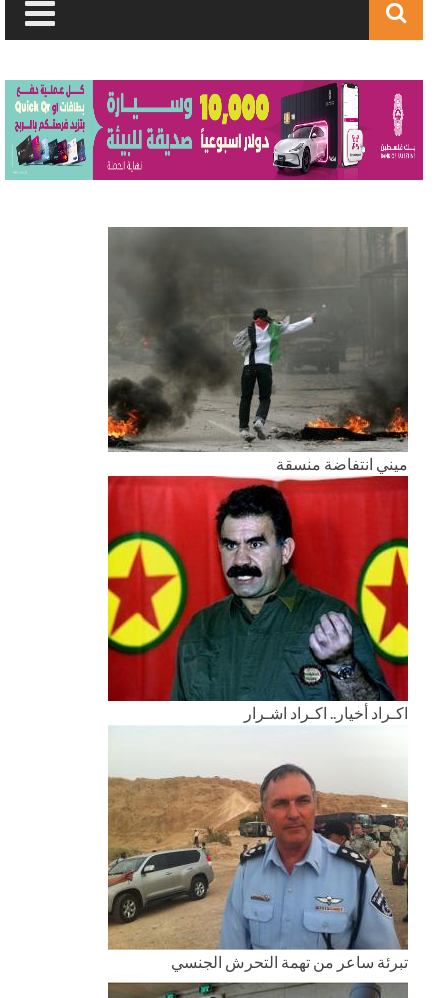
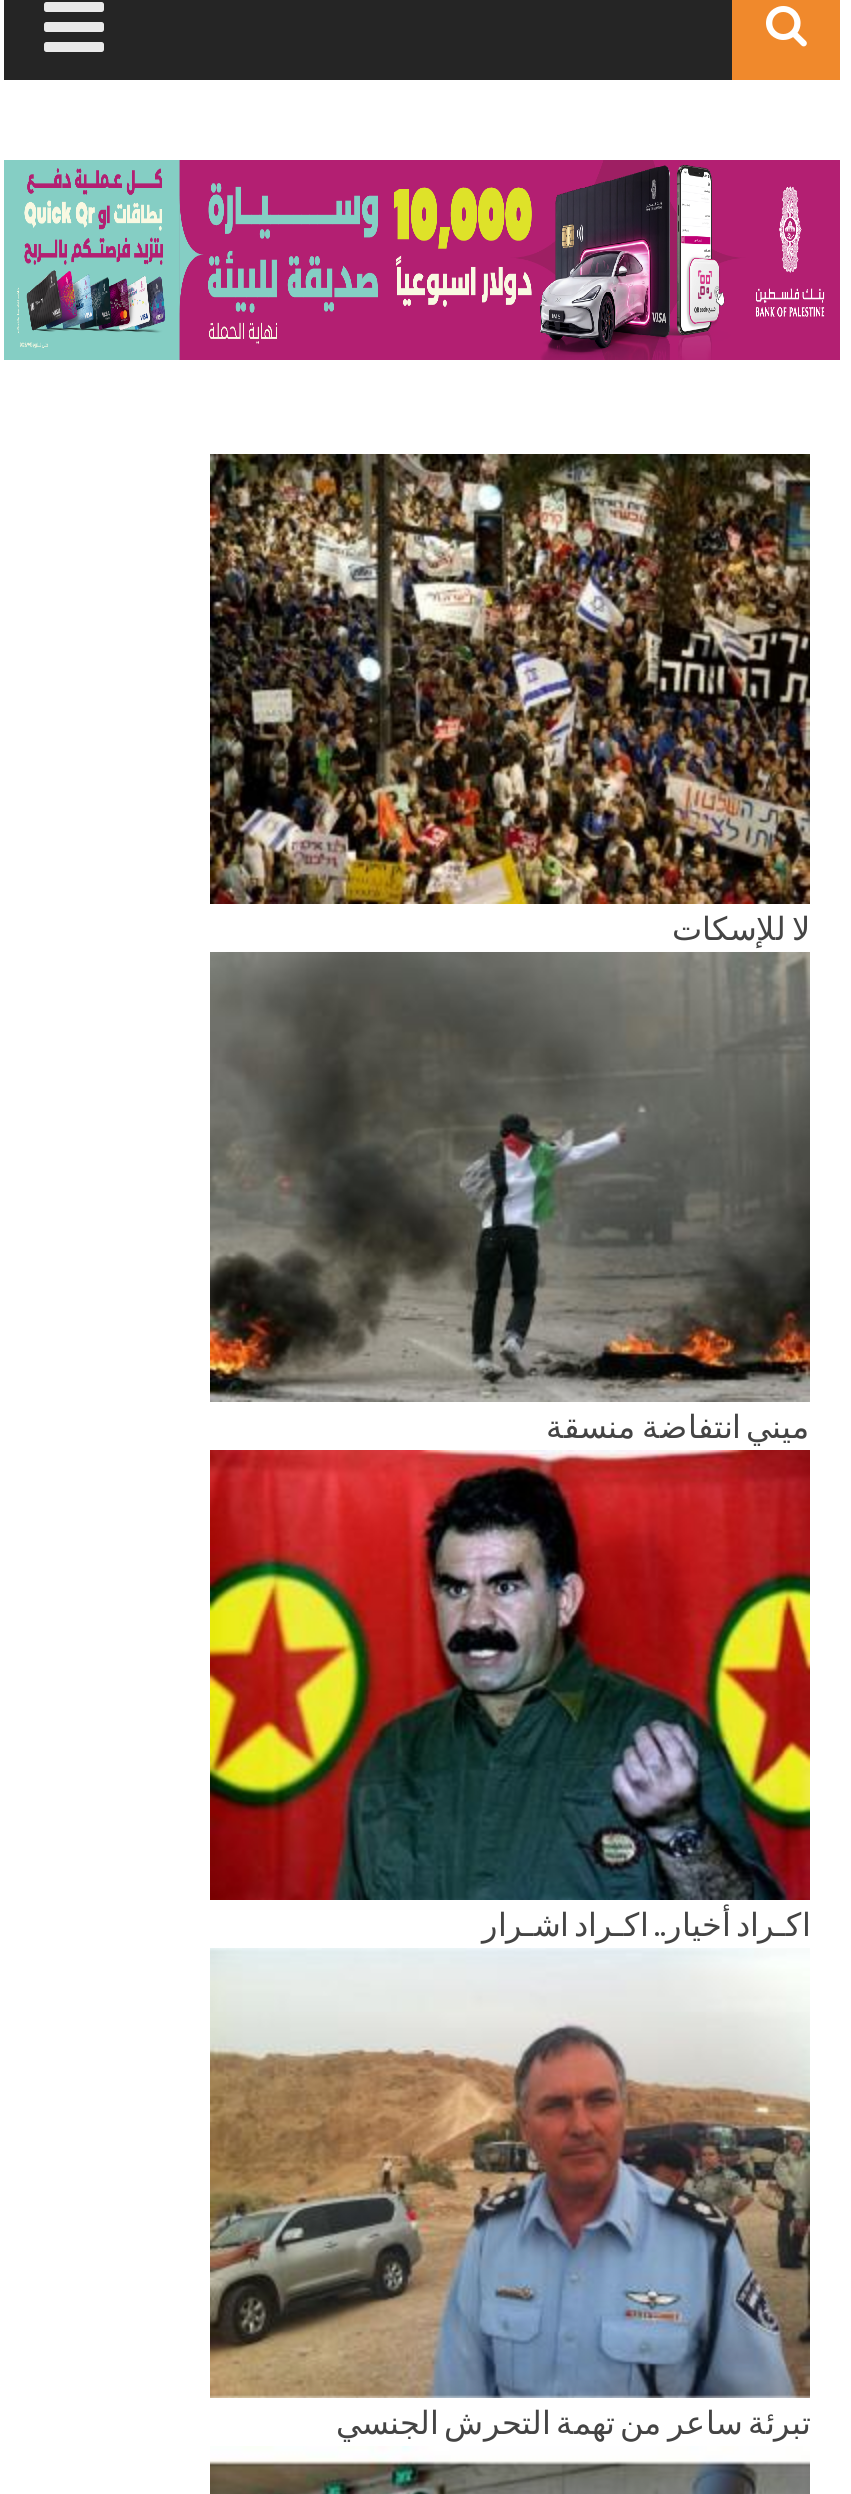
+ [image]
+ لا للإسكات
